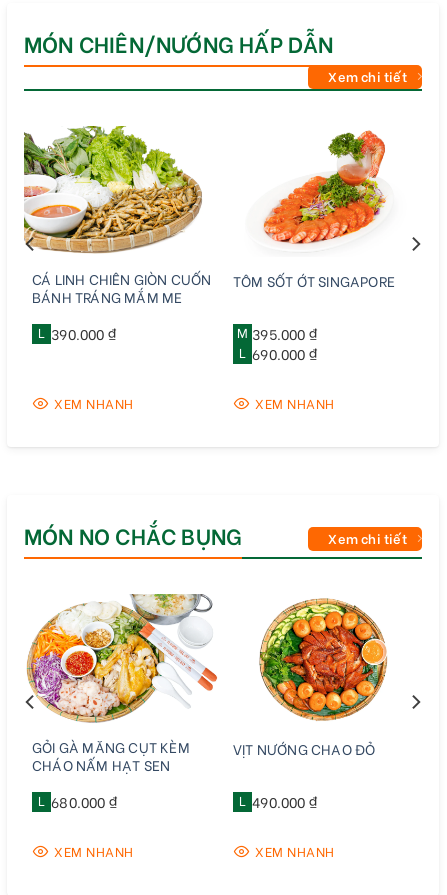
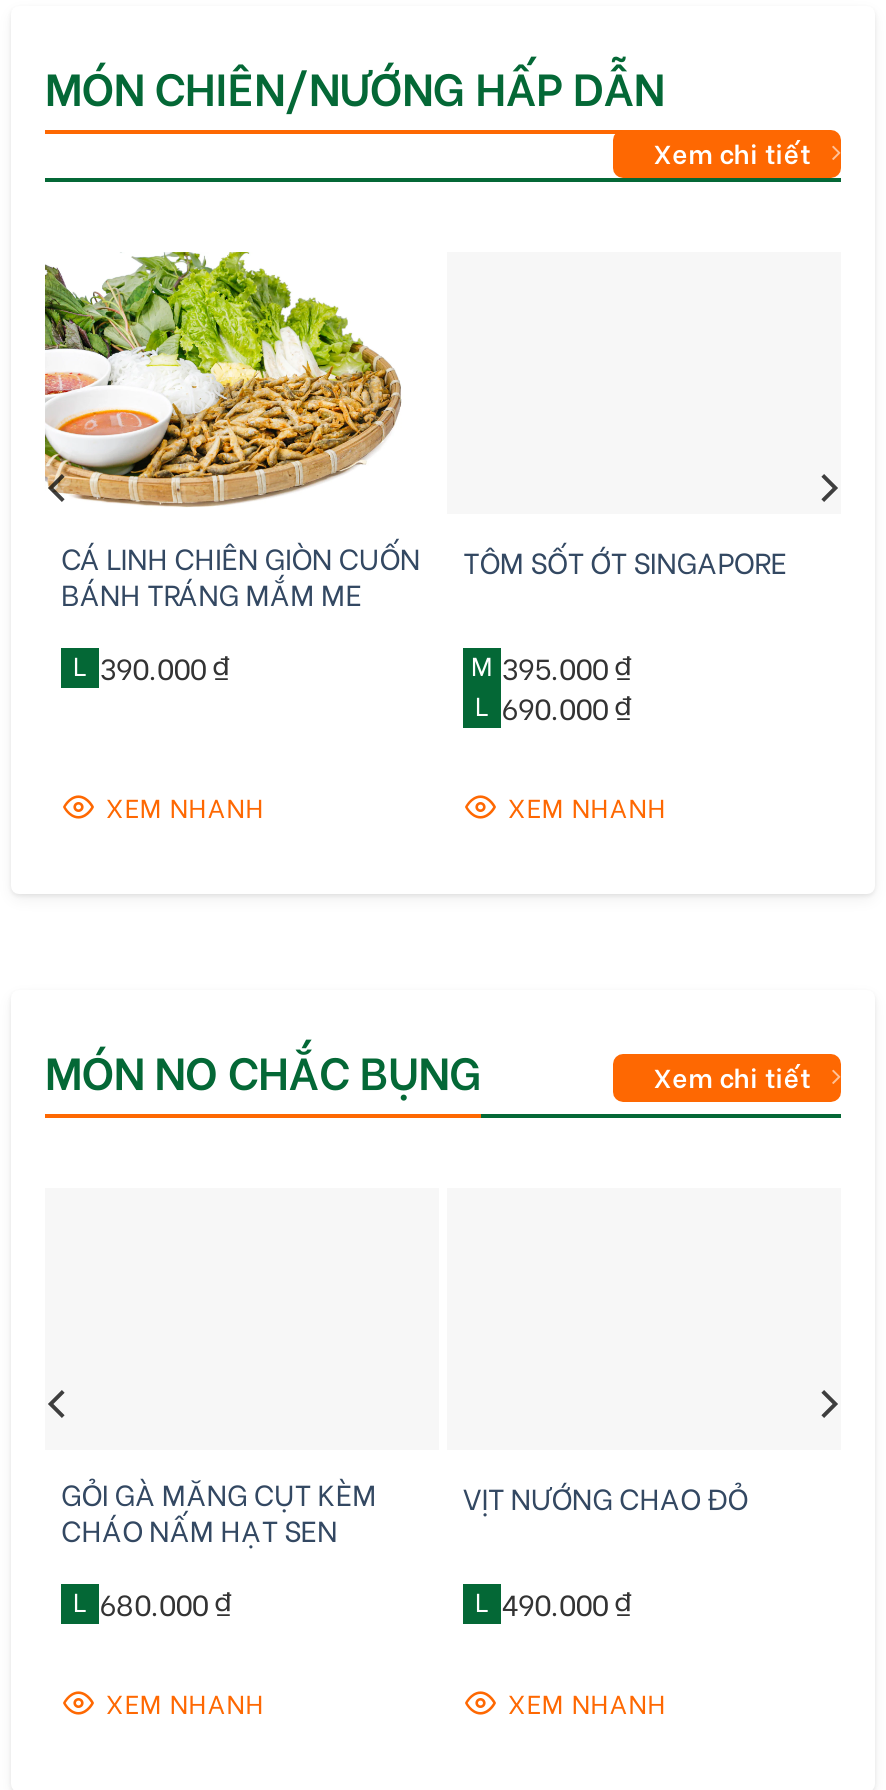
- [image]

- [image]

- [image]
